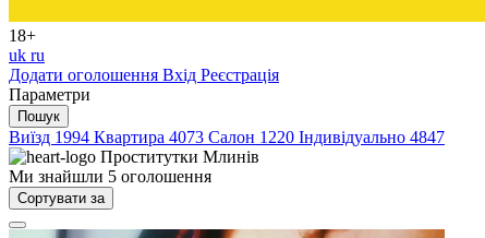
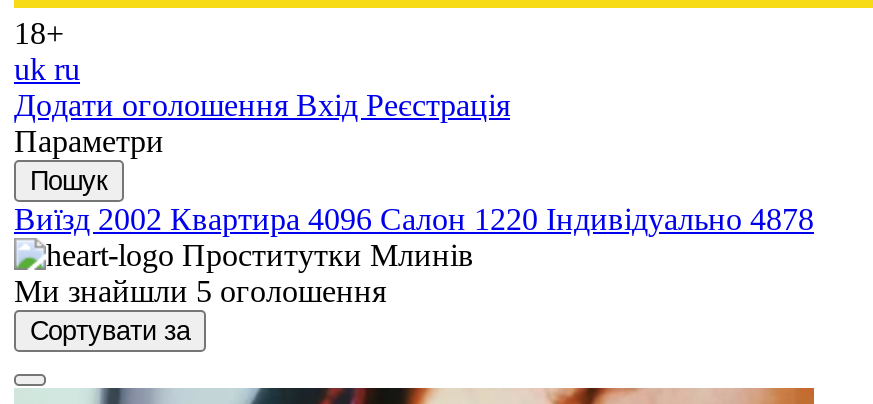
- Виїзд1994 Квартира 4073 Салон 1220 Індивідуально 4847
+ Виїзд2002 Квартира 4096 Салон 1220 Індивідуально 4878
